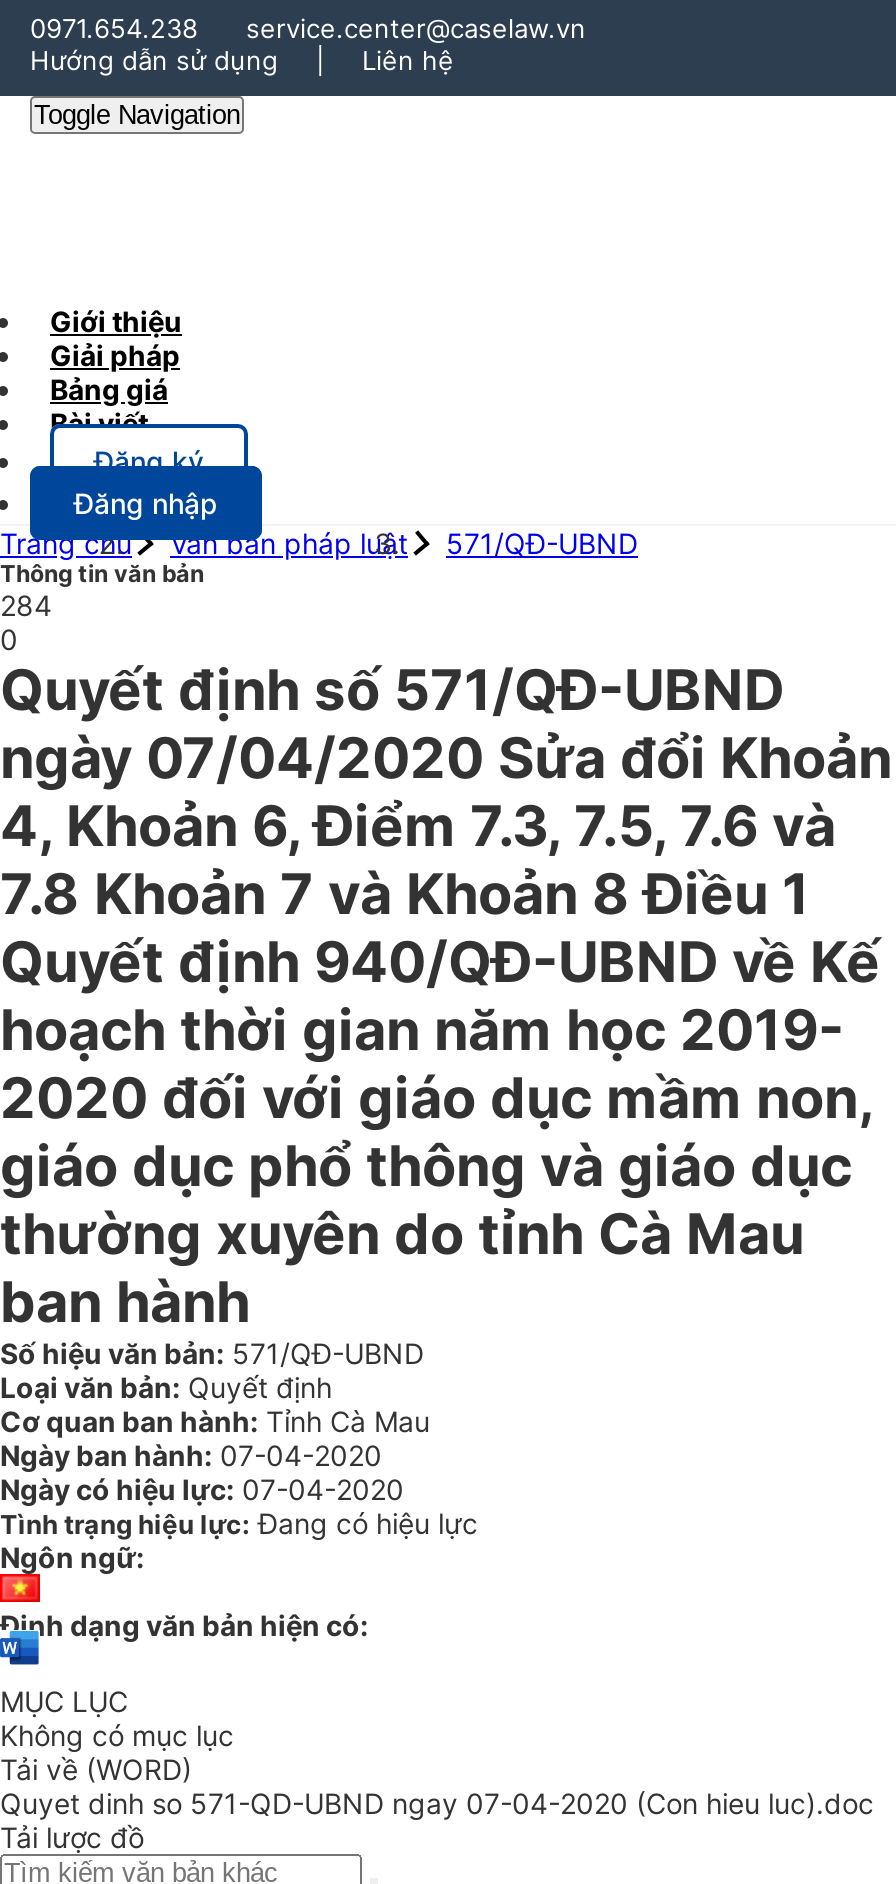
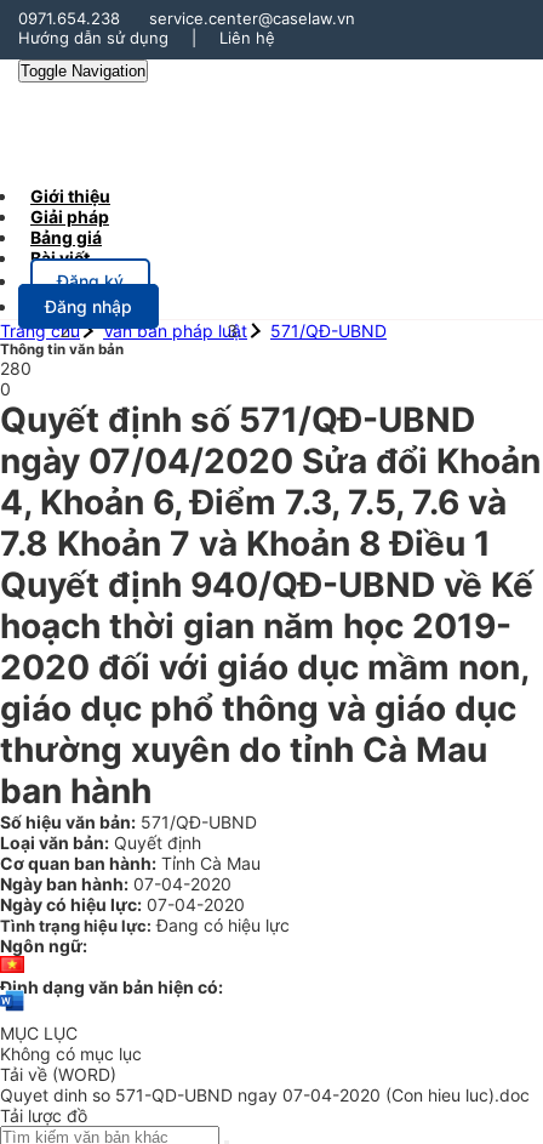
- 284
+ 280
